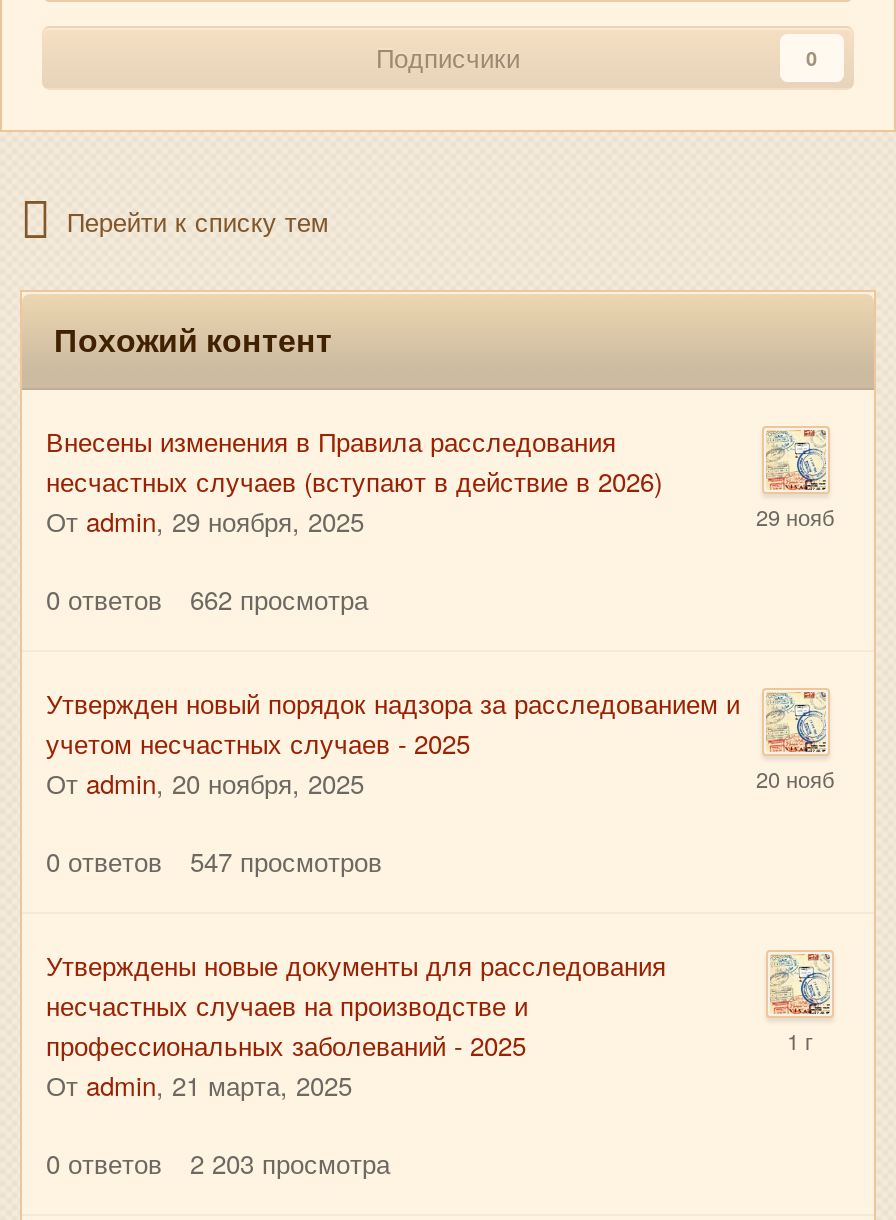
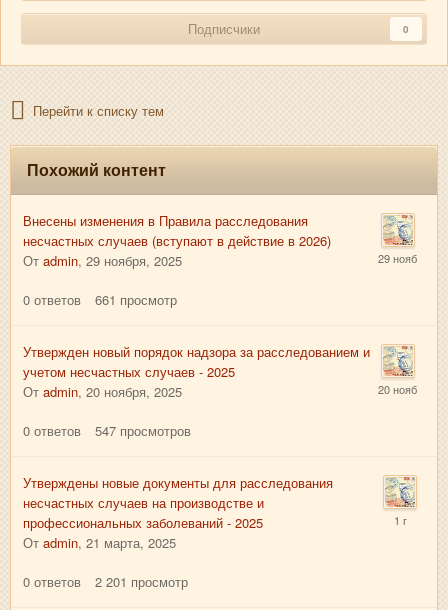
- 0 ответов 662 просмотра
+ 0 ответов 661 просмотр

- 0 ответов 2 203 просмотра
+ 0 ответов 2 201 просмотр
